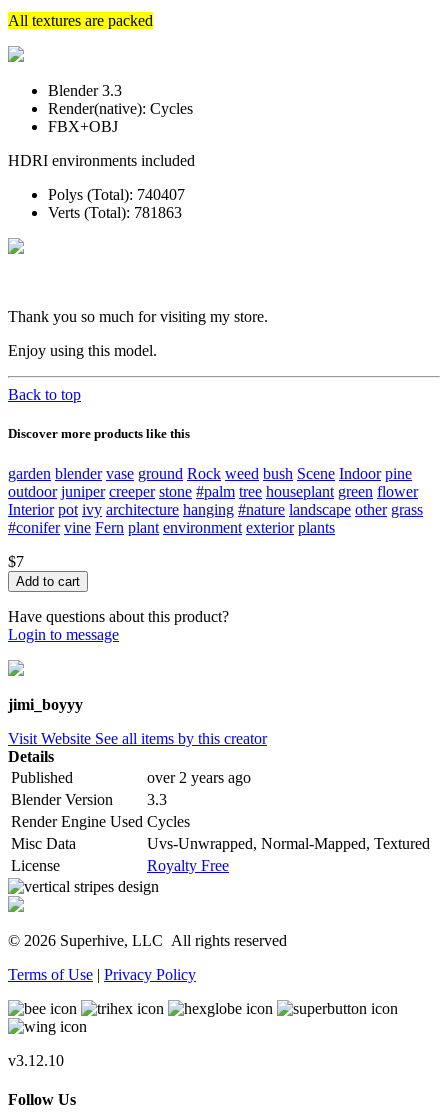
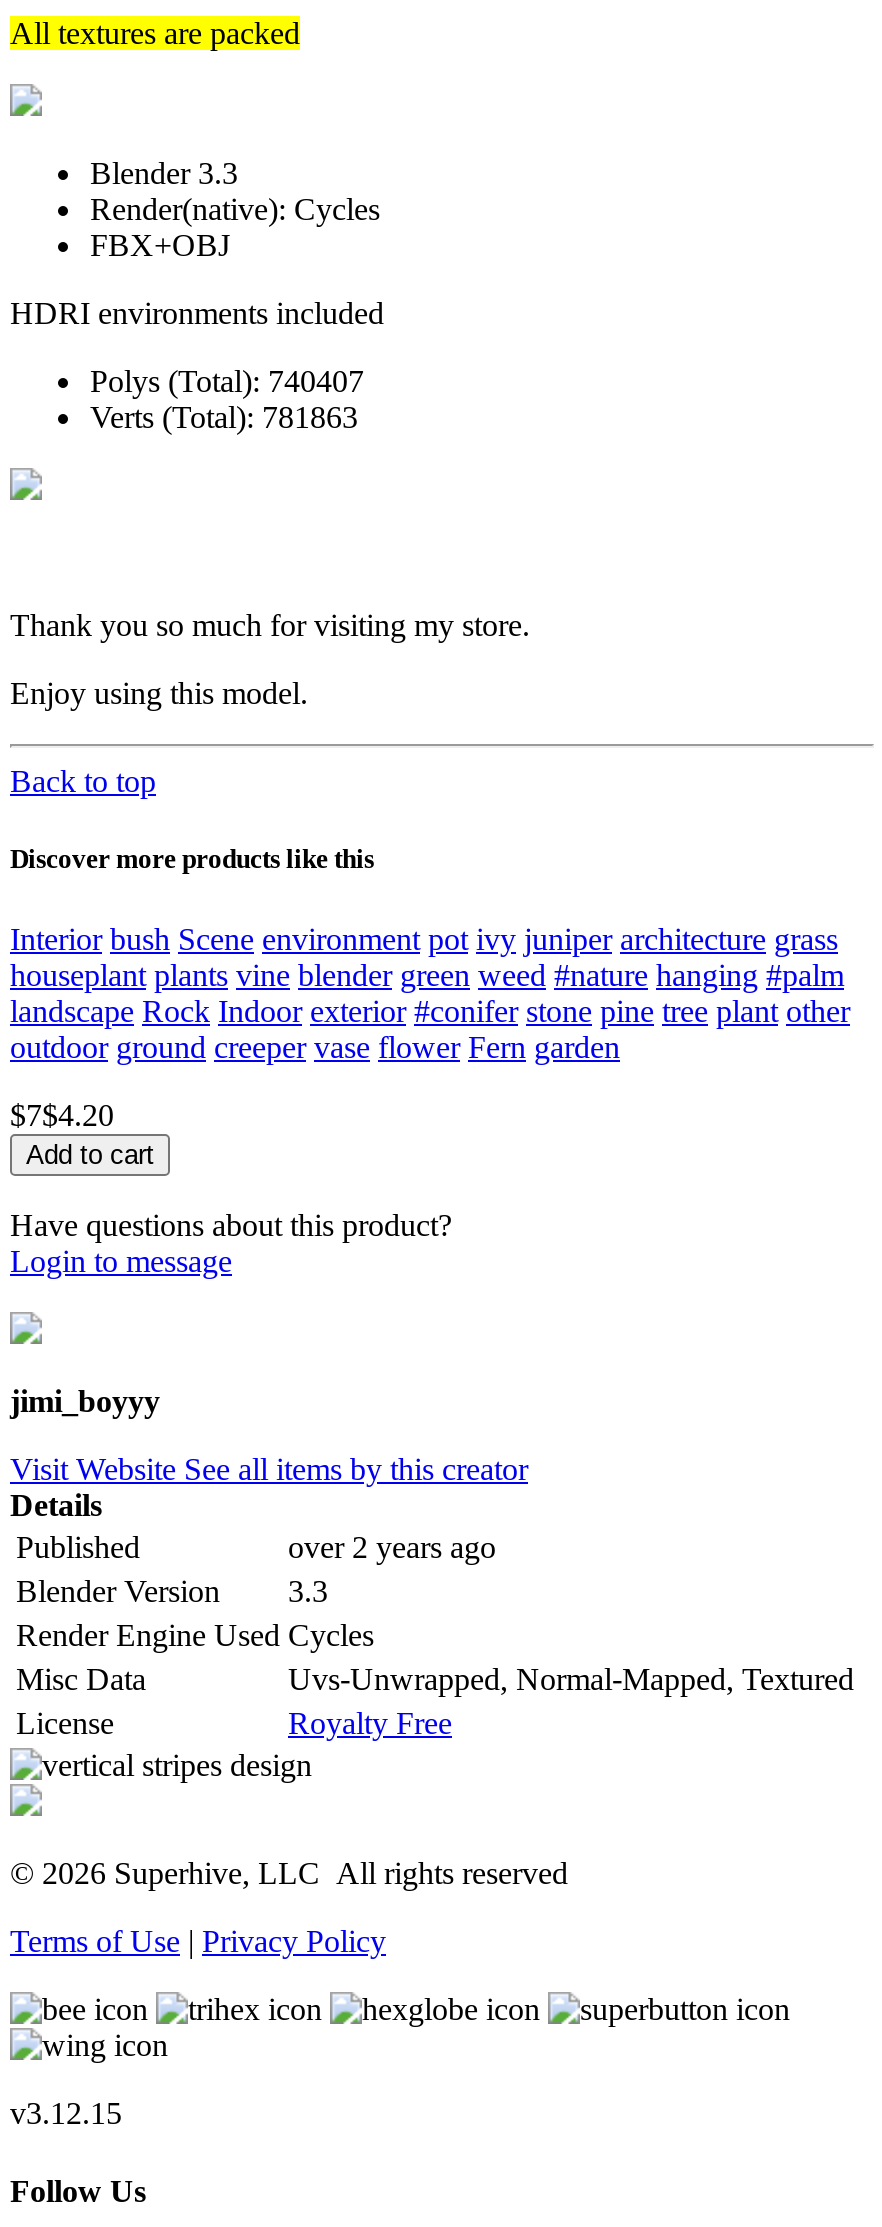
- garden blender vase ground Rock weed bush Scene Indoor pine
- outdoor juniper creeper stone #palm tree houseplant green flower
- Interior pot ivy architecture hanging #nature landscape other grass
- #conifer vine Fern plant environment exterior plants
+ Interior bush Scene environment pot ivy juniper architecture grass
+ houseplant plants vine blender green weed #nature hanging #palm
+ landscape Rock Indoor exterior #conifer stone pine tree plant other
+ outdoor ground creeper vase flower Fern garden

- $7
+ $7$4.20

- v3.12.10
+ v3.12.15
